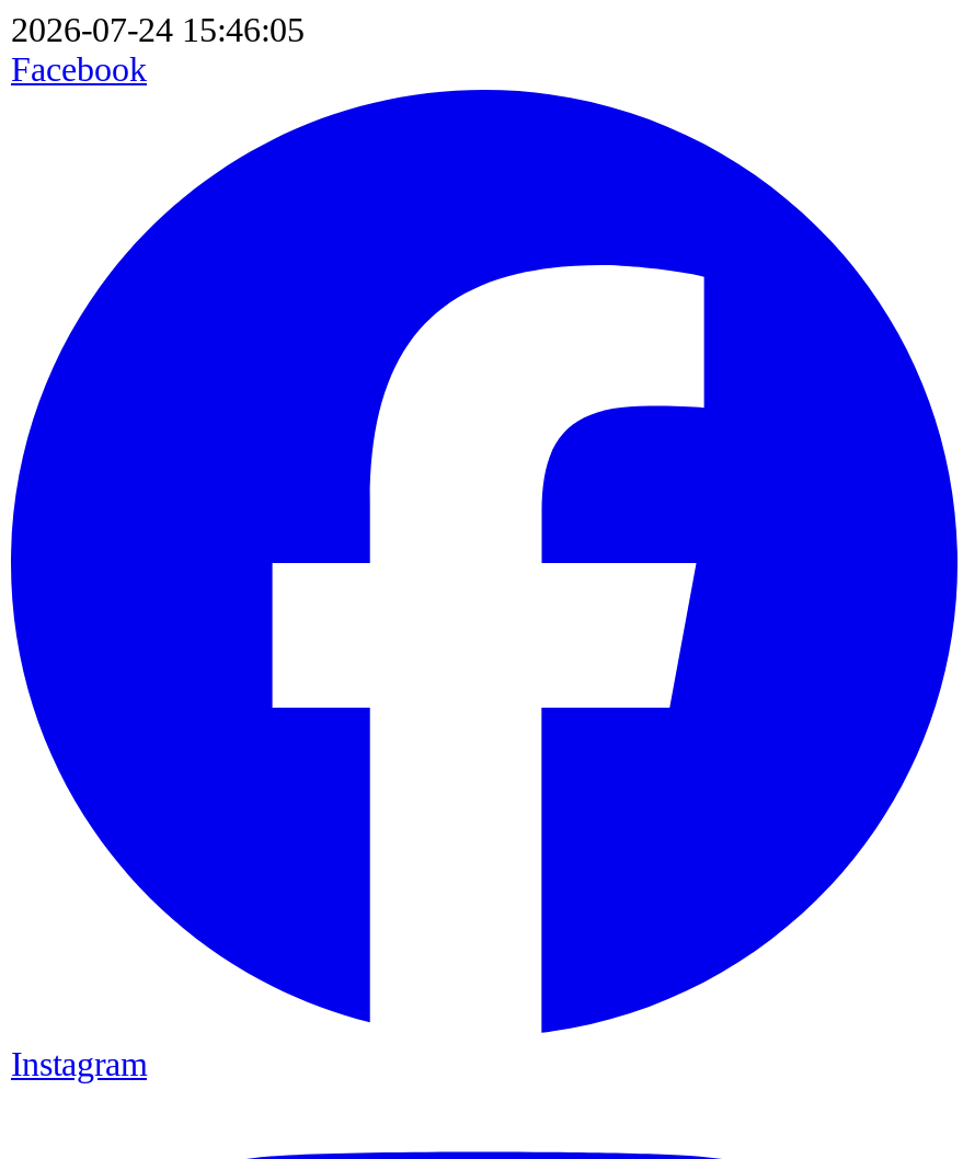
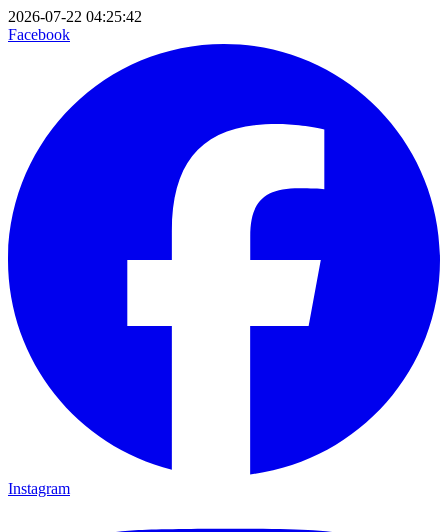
- 2026-07-24 15:46:05
+ 2026-07-22 04:25:42
